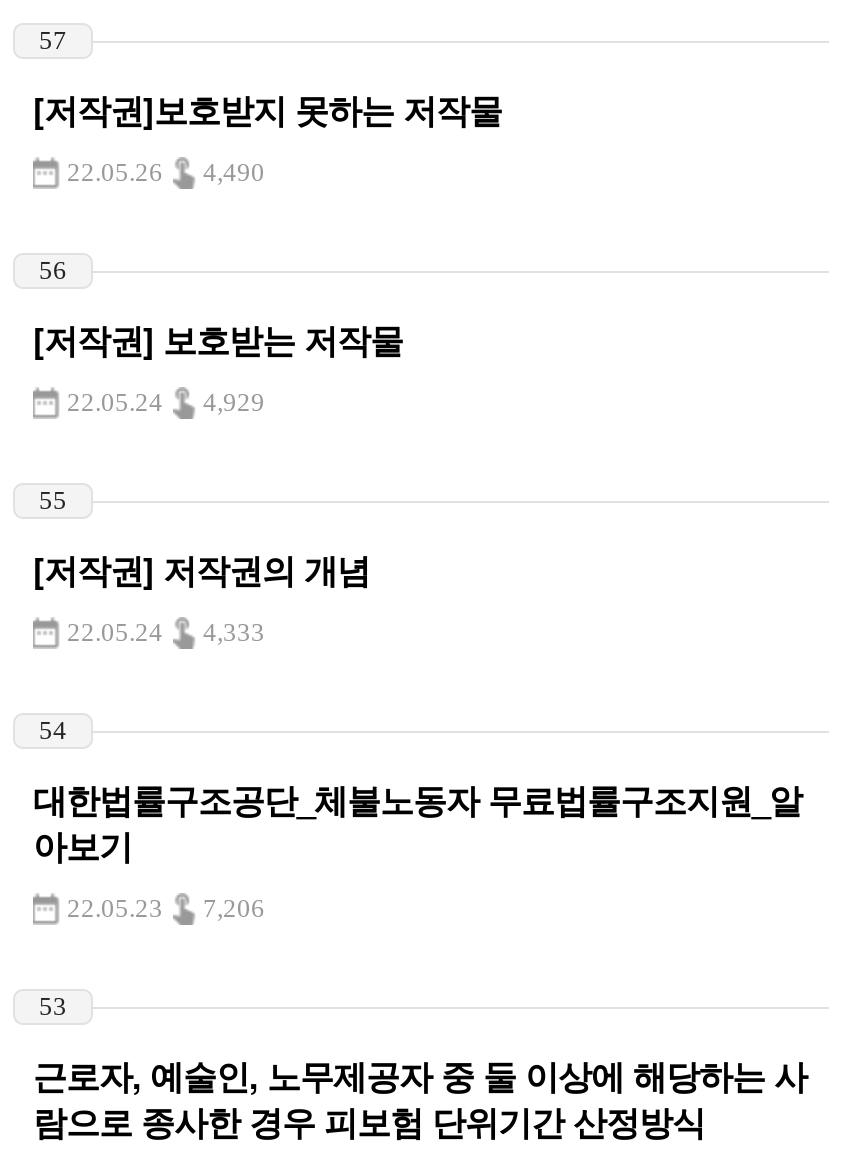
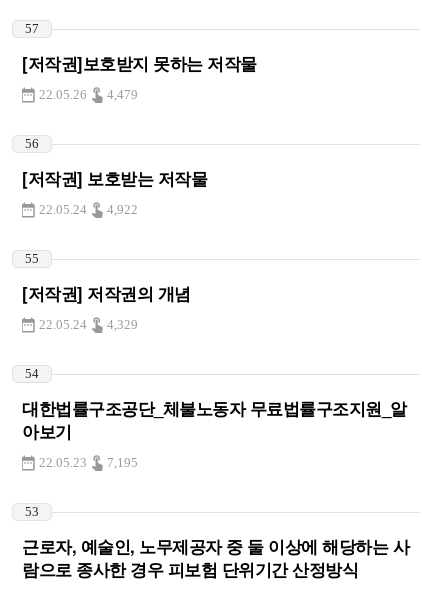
- 22.05.26 4,490
+ 22.05.26 4,479

- 22.05.24 4,929
+ 22.05.24 4,922

- 22.05.24 4,333
+ 22.05.24 4,329

- 22.05.23 7,206
+ 22.05.23 7,195
